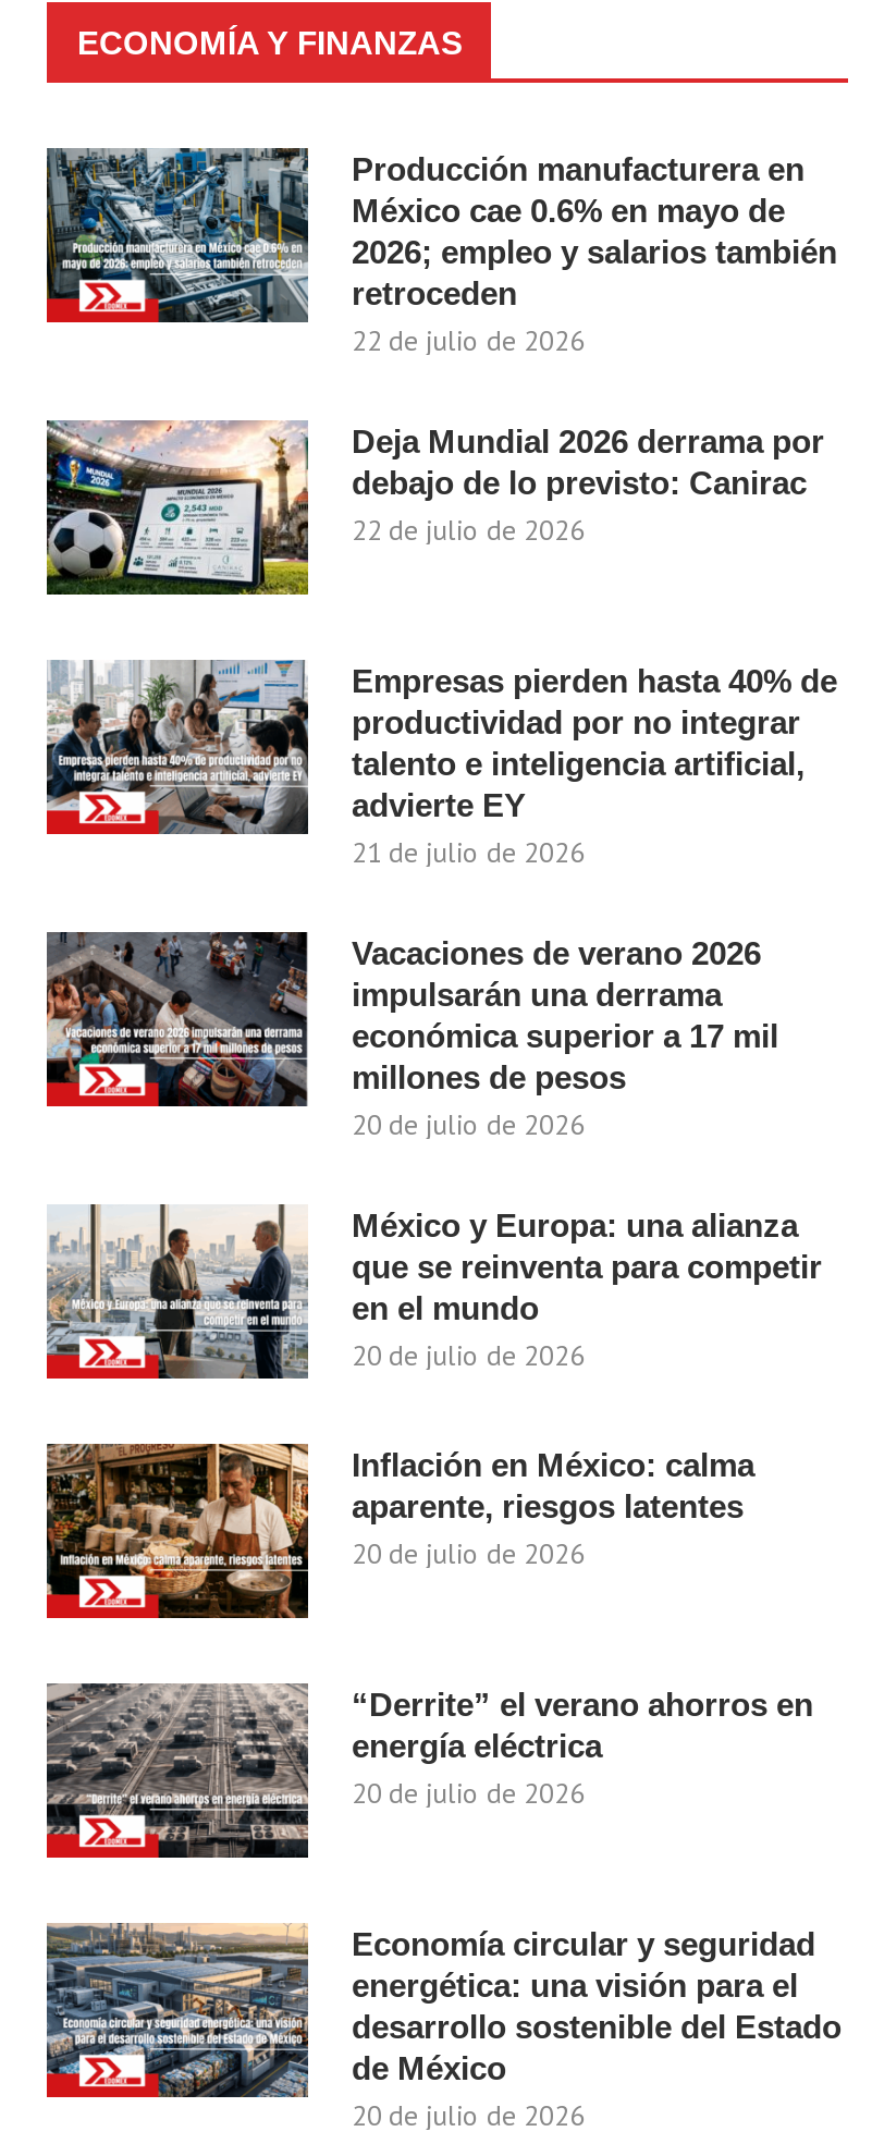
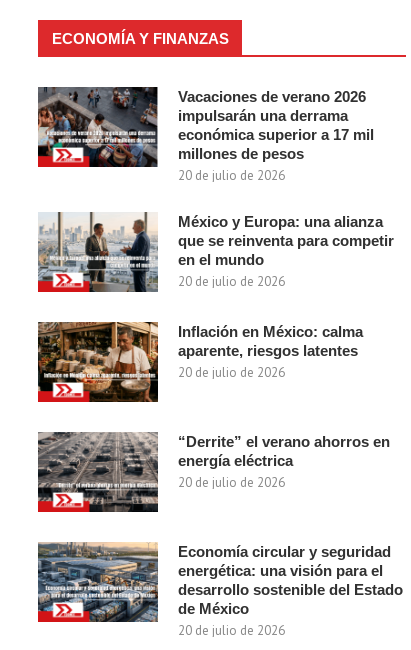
- [image]
- Producción manufacturera en
- México cae 0.6% en mayo de
- 2026; empleo y salarios también
- retroceden
- 22 de julio de 2026
- Deja Mundial 2026 derrama por
- debajo de lo previsto: Canirac
- 22 de julio de 2026

- [image]

- [image]
- Empresas pierden hasta 40% de
- productividad por no integrar
- talento e inteligencia artificial,
- advierte EY
- 21 de julio de 2026
